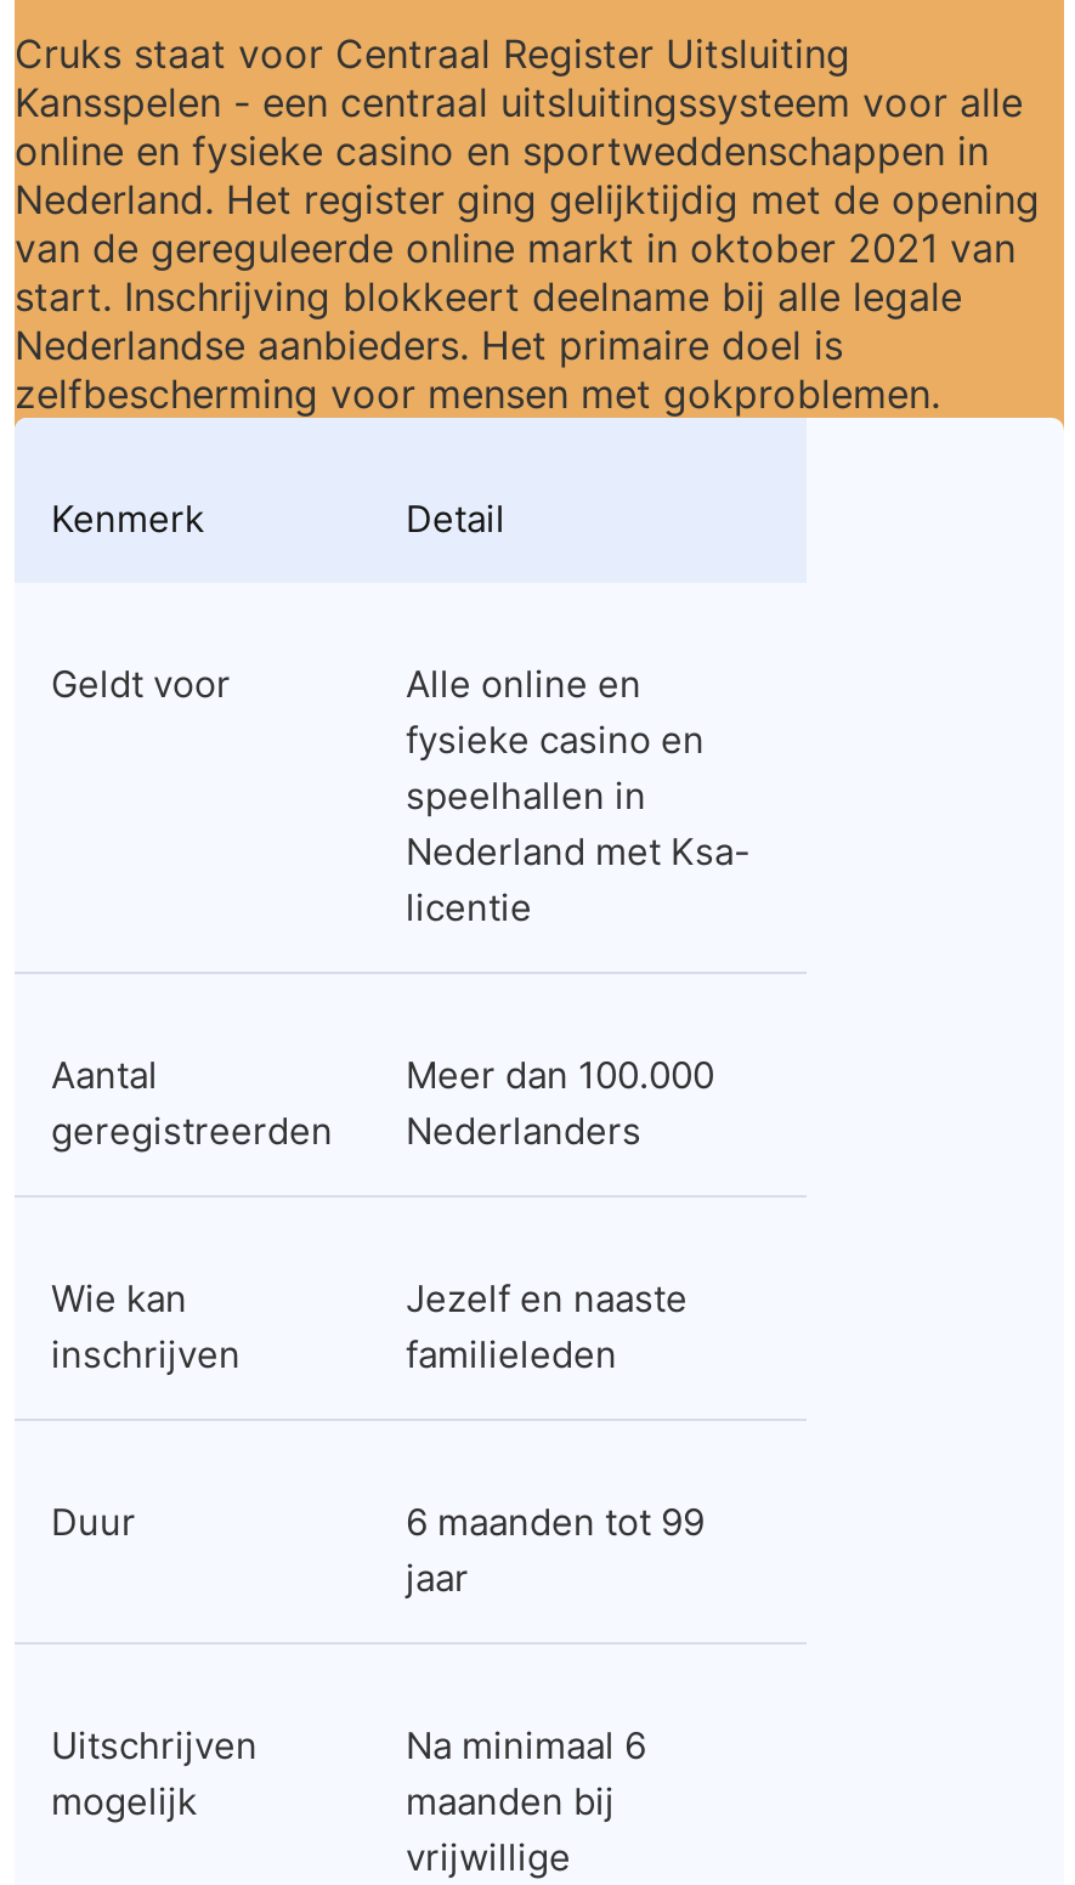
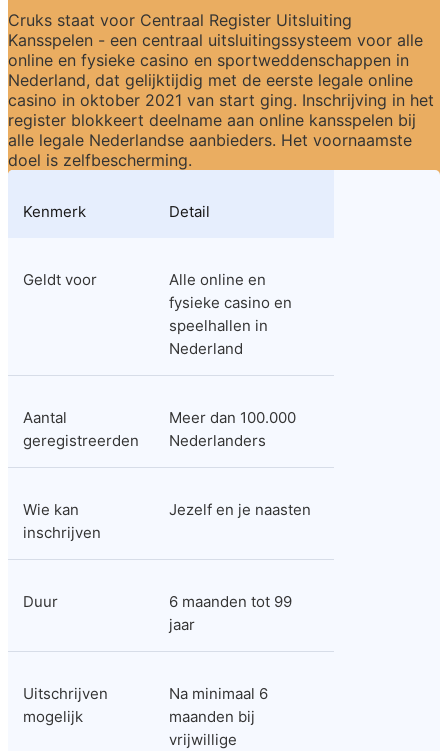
- Nederland. Het register ging gelijktijdig met de opening
- van de gereguleerde online markt in oktober 2021 van
- start. Inschrijving blokkeert deelname bij alle legale
- Nederlandse aanbieders. Het primaire doel is
- zelfbescherming voor mensen met gokproblemen.
+ Nederland, dat gelijktijdig met de eerste legale online
+ casino in oktober 2021 van start ging. Inschrijving in het
+ register blokkeert deelname aan online kansspelen bij
+ alle legale Nederlandse aanbieders. Het voornaamste
+ doel is zelfbescherming.

- Nederland met Ksa-
- licentie
+ Nederland

- Jezelf en naaste
- familieleden
+ Jezelf en je naasten
